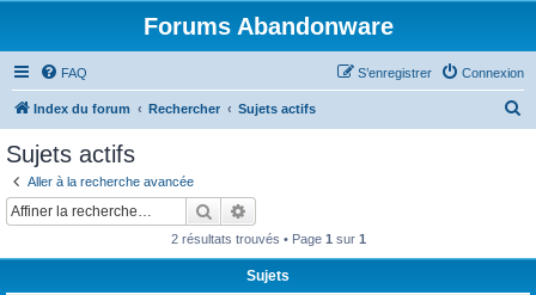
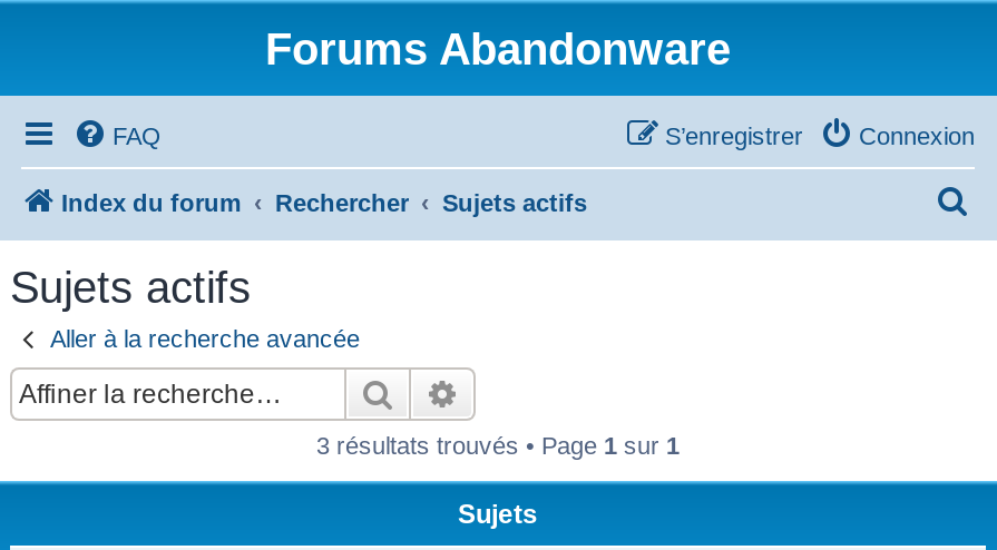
- 2 résultats trouvés • Page 1 sur 1
+ 3 résultats trouvés • Page 1 sur 1
